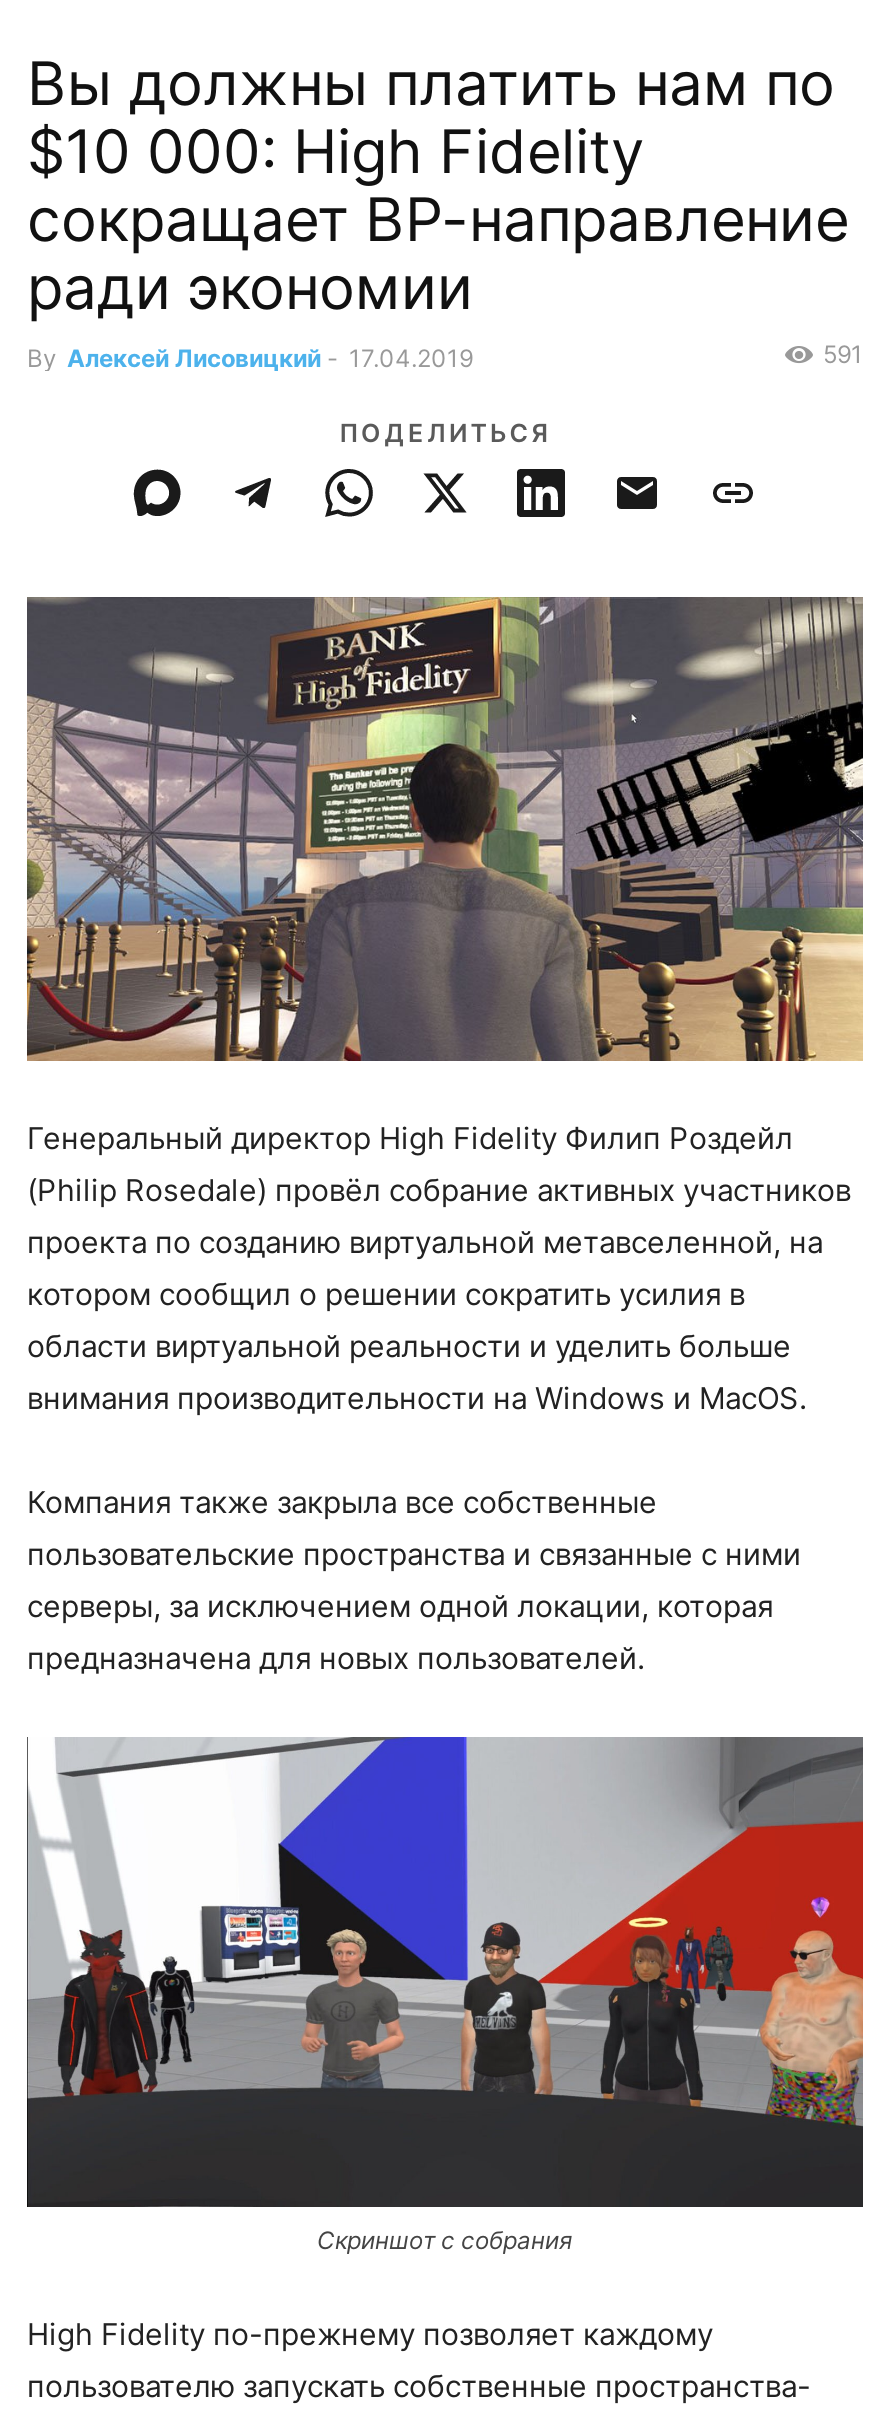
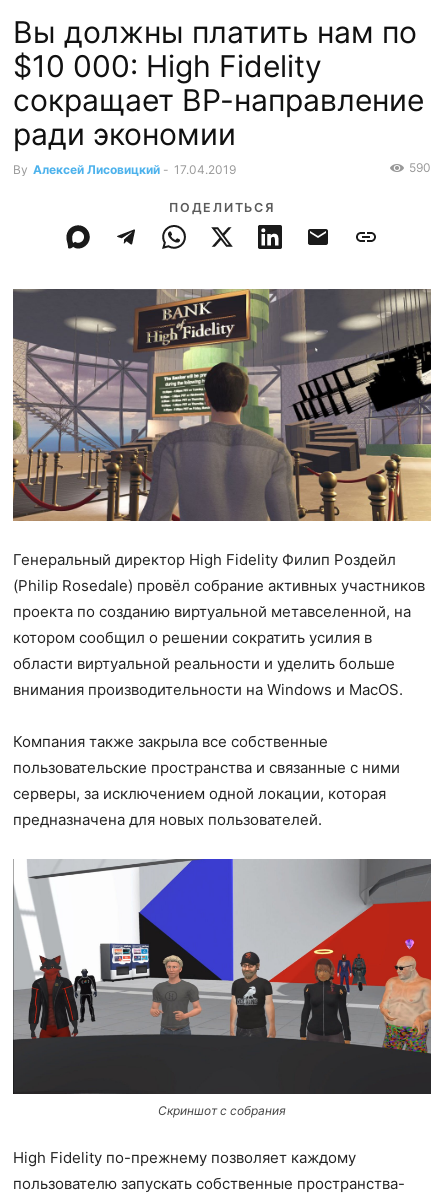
- 591
+ 590
